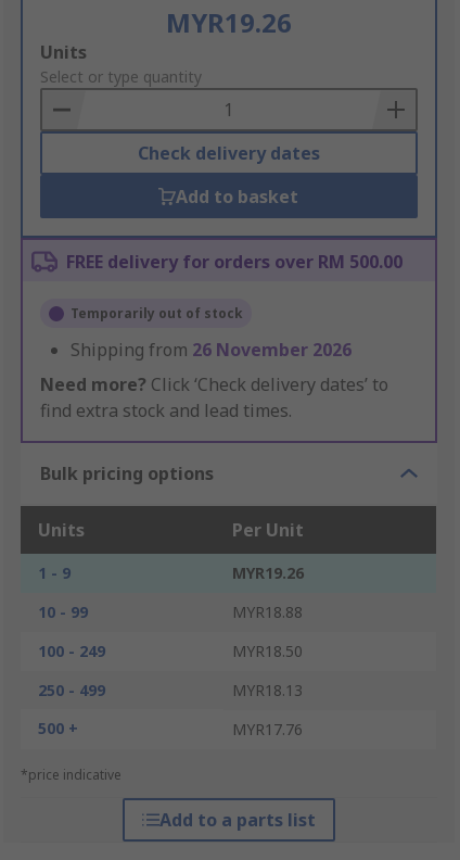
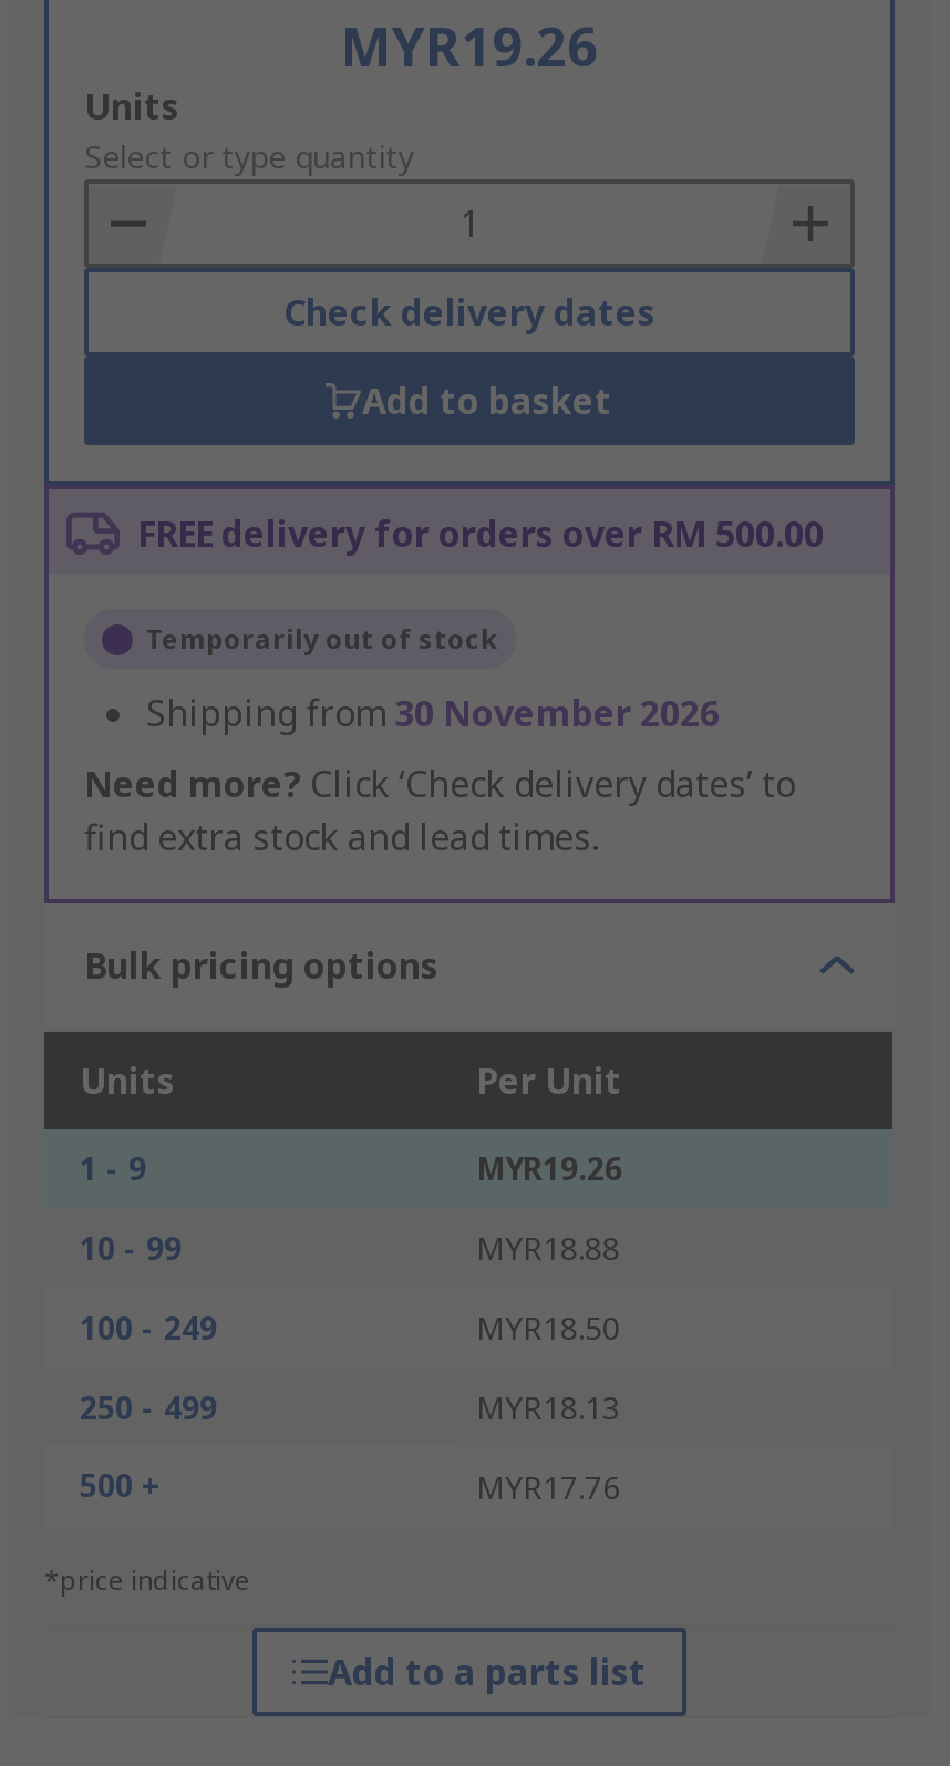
- Shipping from 26 November 2026
+ Shipping from 30 November 2026
